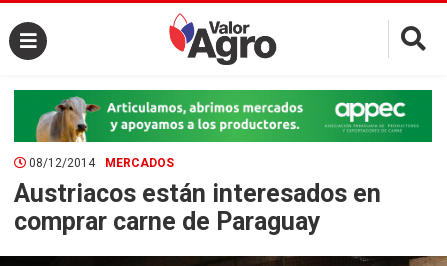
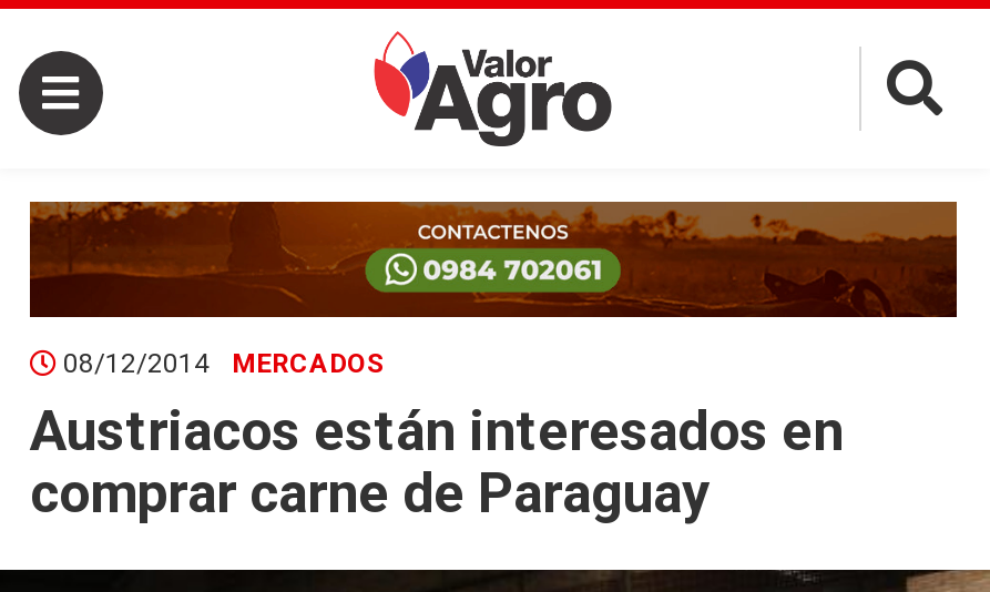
- [image]
+ [image]
